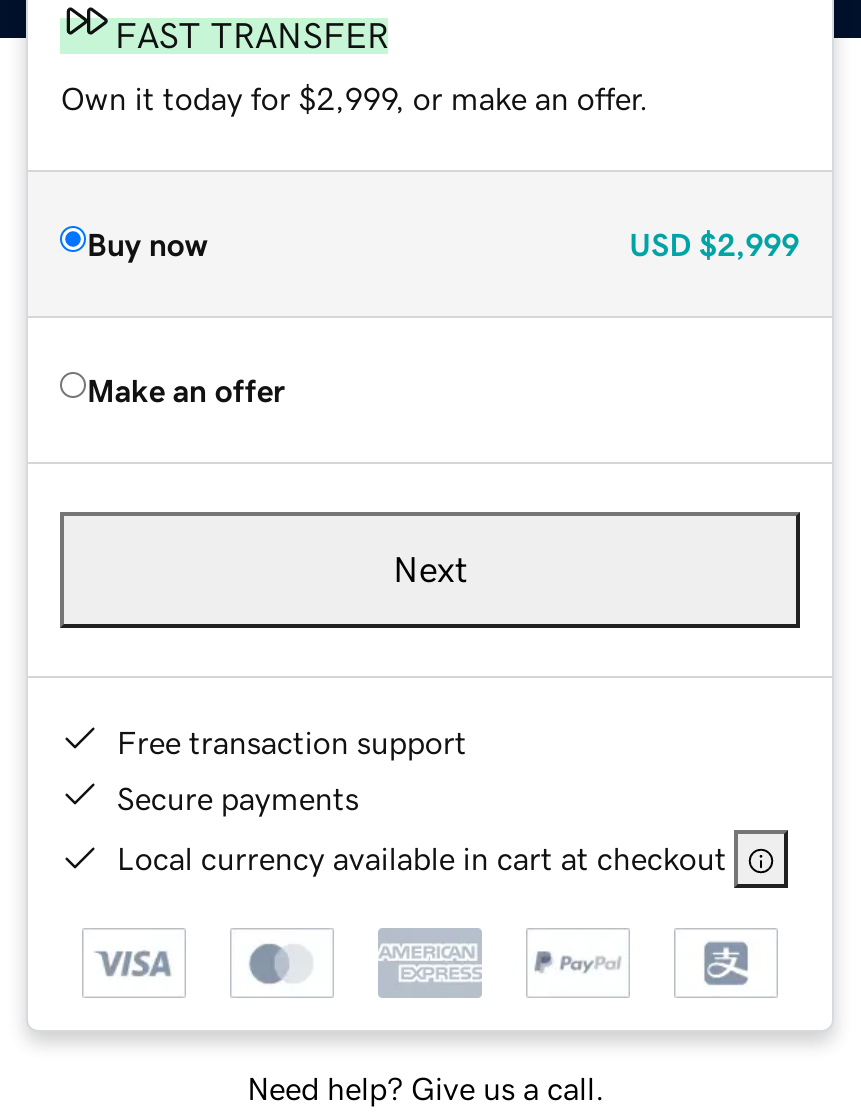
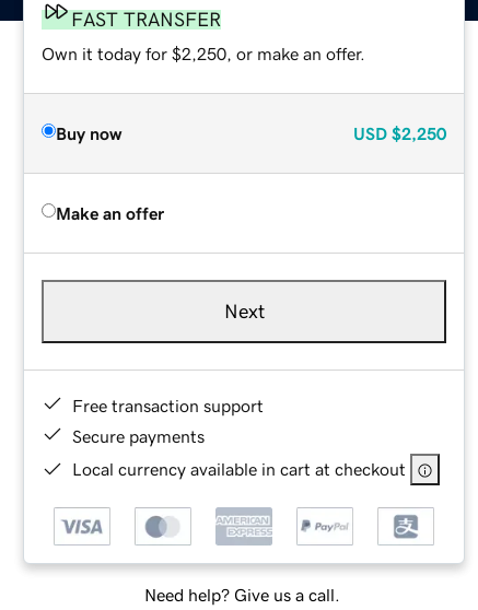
- Own it today for $2,999, or make an offer.
+ Own it today for $2,250, or make an offer.

- USD $2,999
+ USD $2,250
